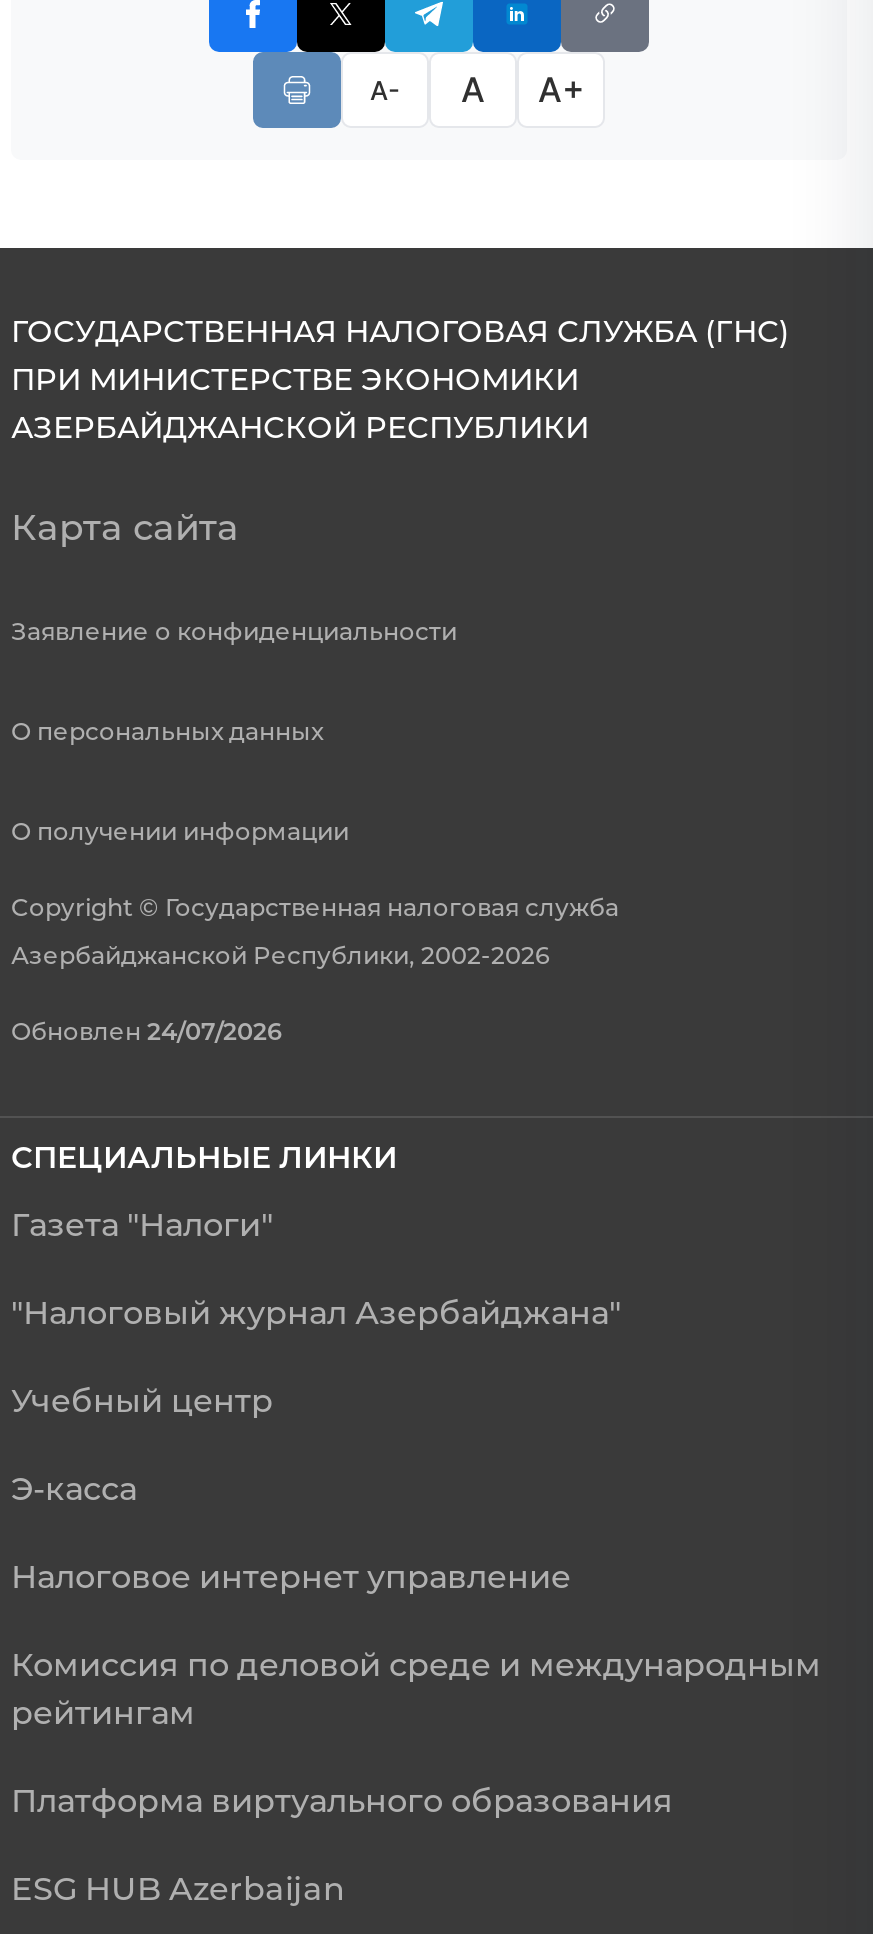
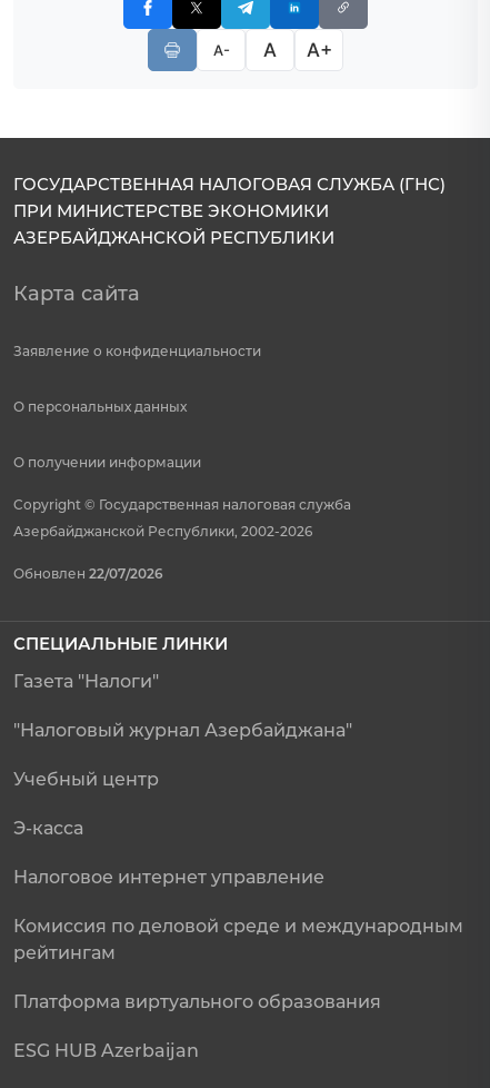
- Обновлен 24/07/2026
+ Обновлен 22/07/2026
